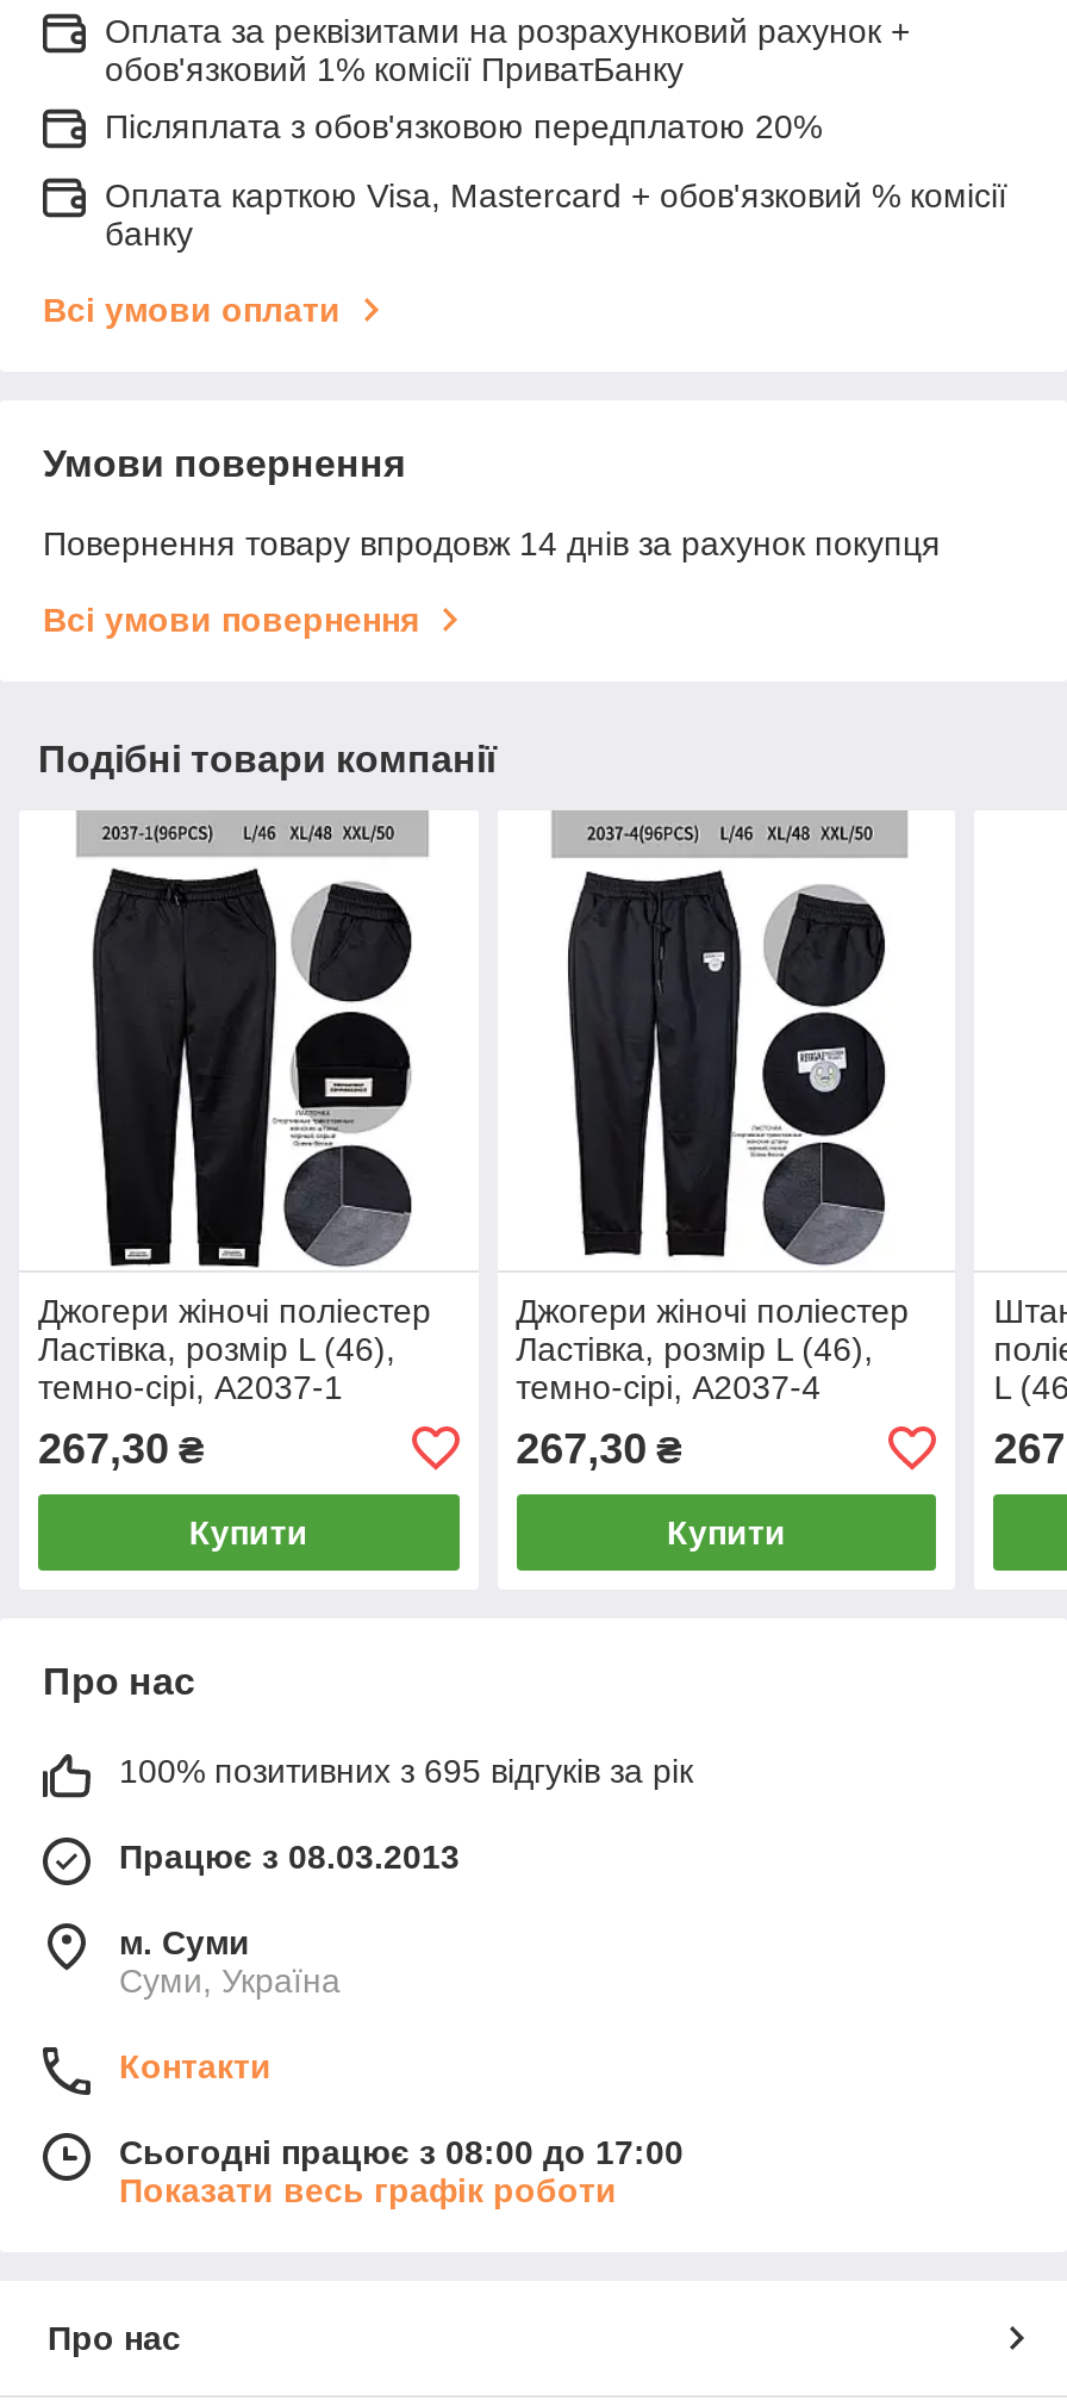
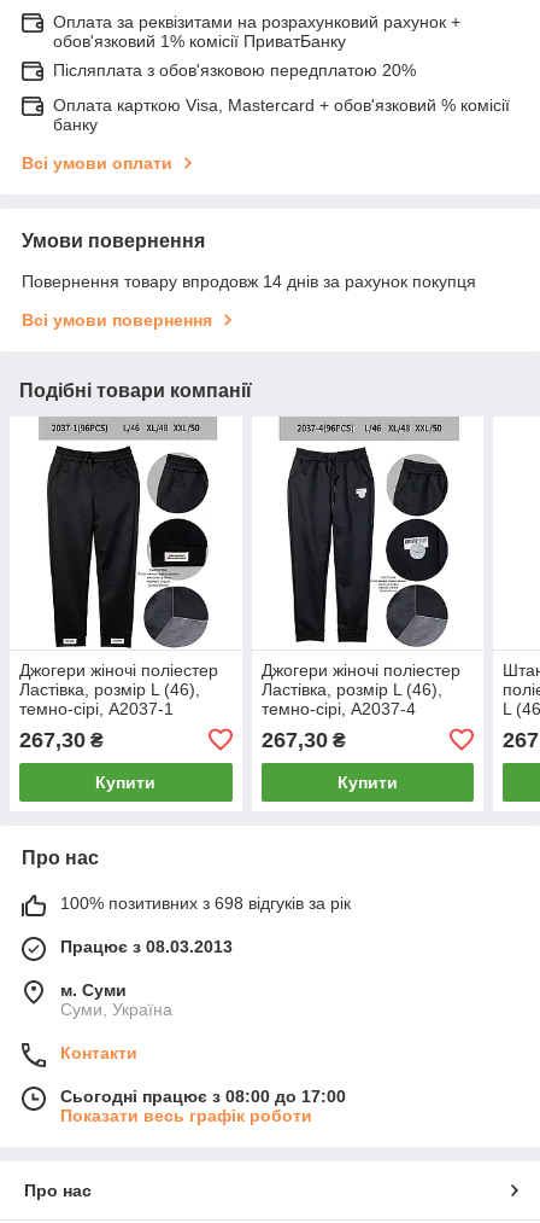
- 100% позитивних з 695 відгуків за рік
+ 100% позитивних з 698 відгуків за рік
